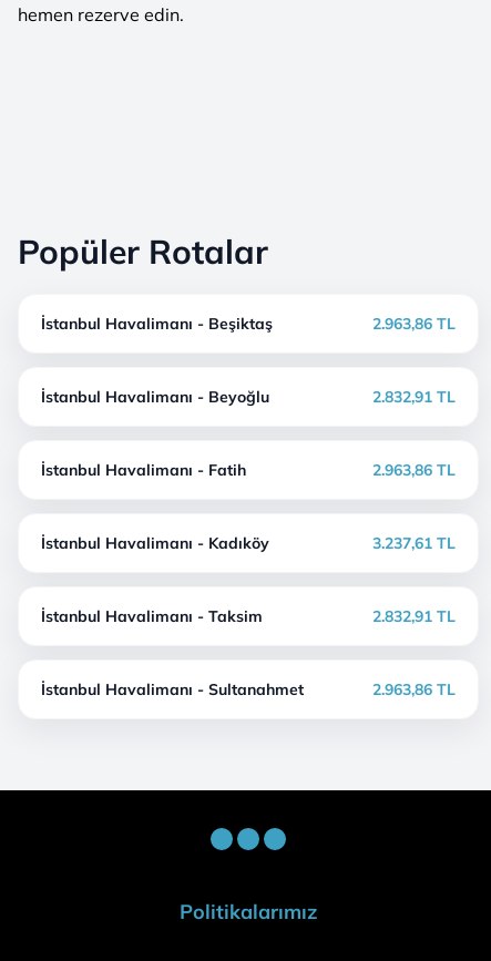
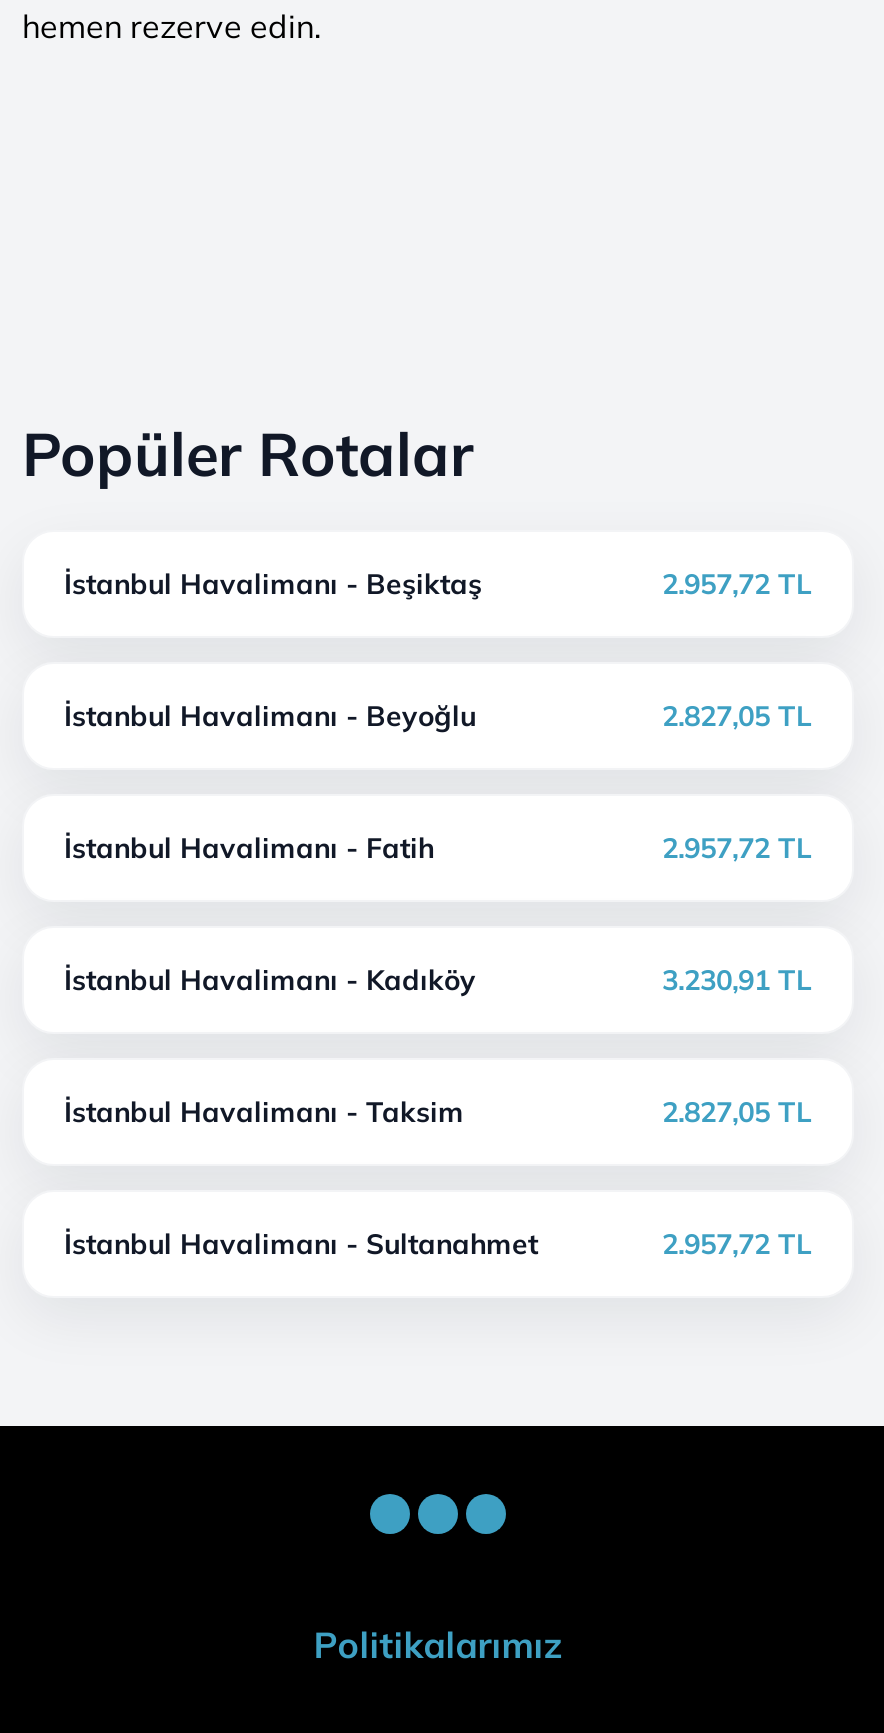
- 2.963,86 TL
+ 2.957,72 TL

- 2.832,91 TL
+ 2.827,05 TL

- 2.963,86 TL
+ 2.957,72 TL

- 3.237,61 TL
+ 3.230,91 TL

- 2.832,91 TL
+ 2.827,05 TL

- 2.963,86 TL
+ 2.957,72 TL
